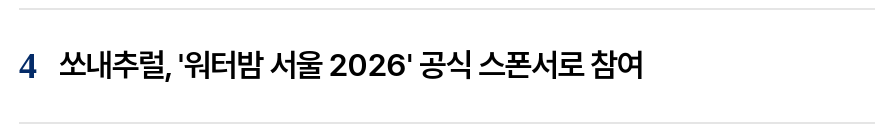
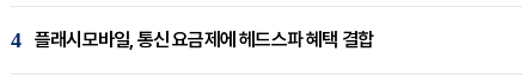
- 쏘내추럴, '워터밤 서울 2026' 공식 스폰서로 참여
+ 플래시모바일, 통신 요금제에 헤드스파 혜택 결합
